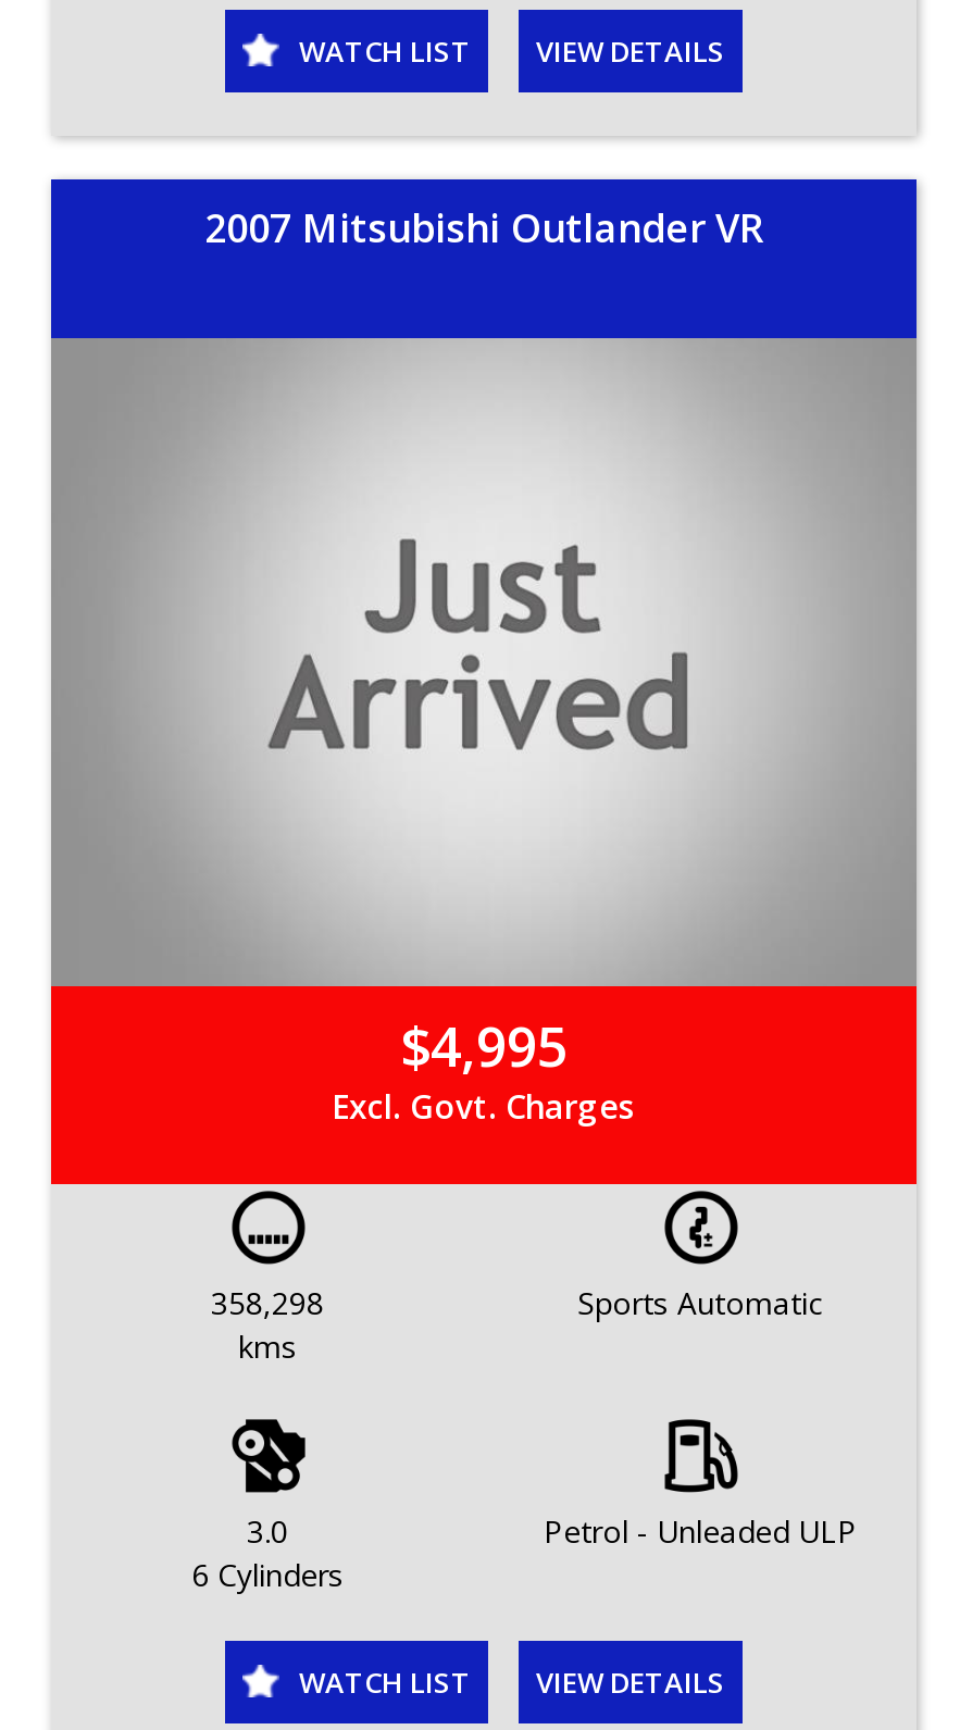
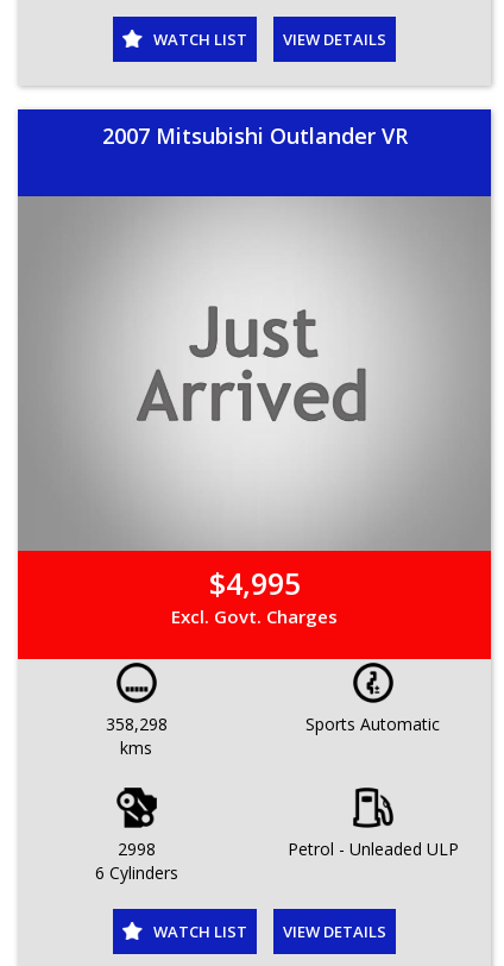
- 3.0
+ 2998
